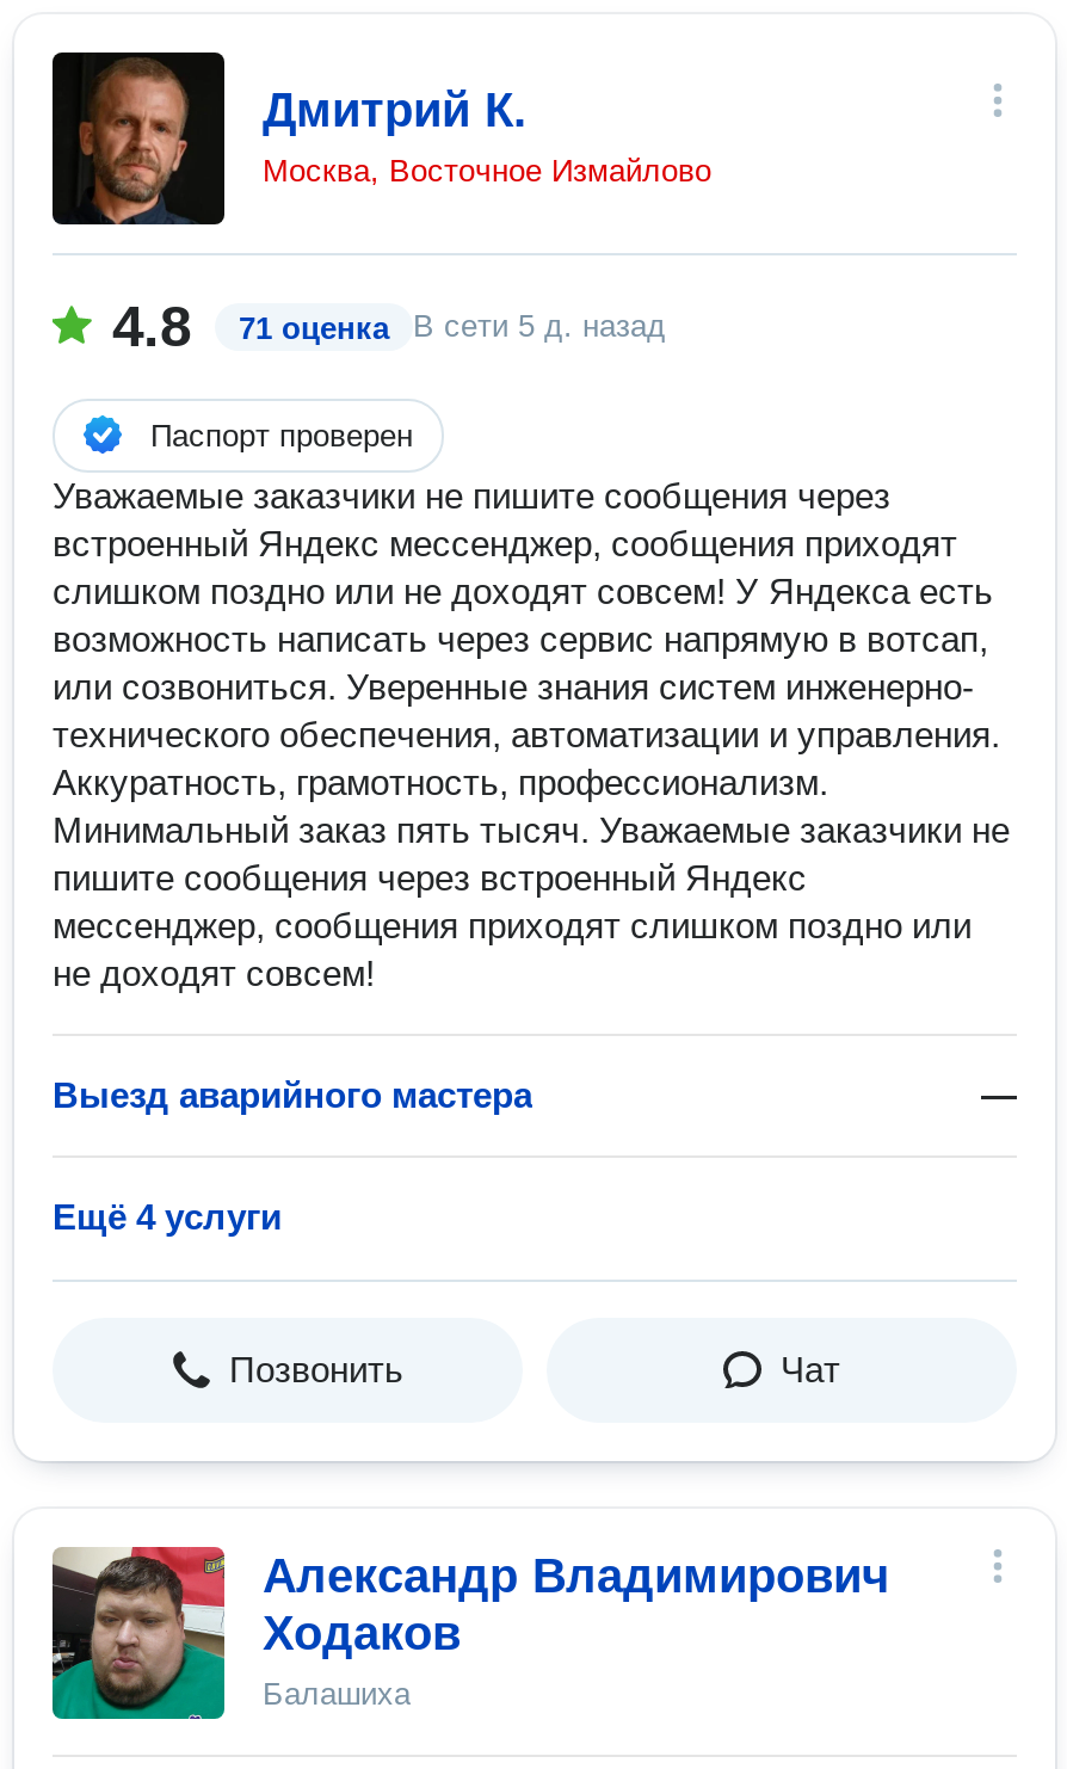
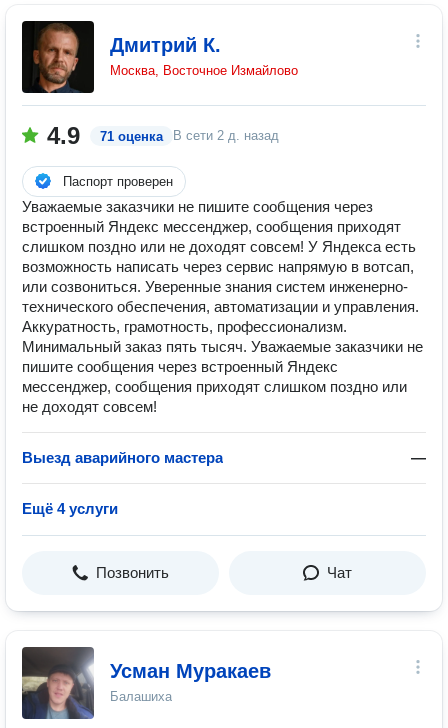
- 4.8
+ 4.9

- В сети 5 д. назад
+ В сети 2 д. назад

- [image]
- Александр Владимирович
- Ходаков
+ [image]
+ Усман Муракаев
